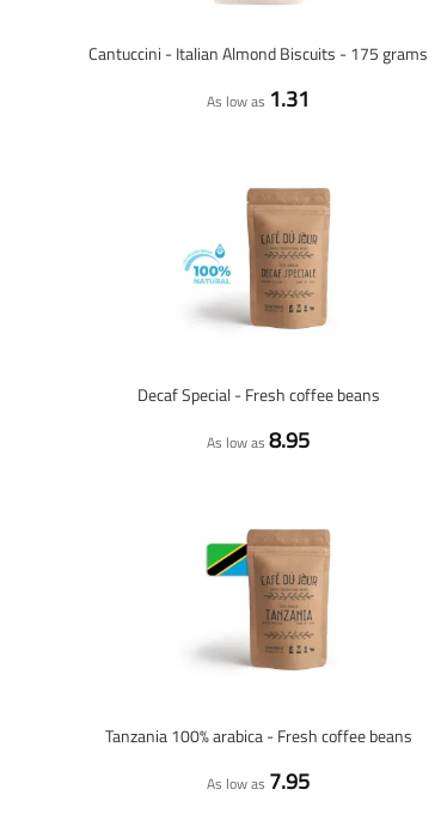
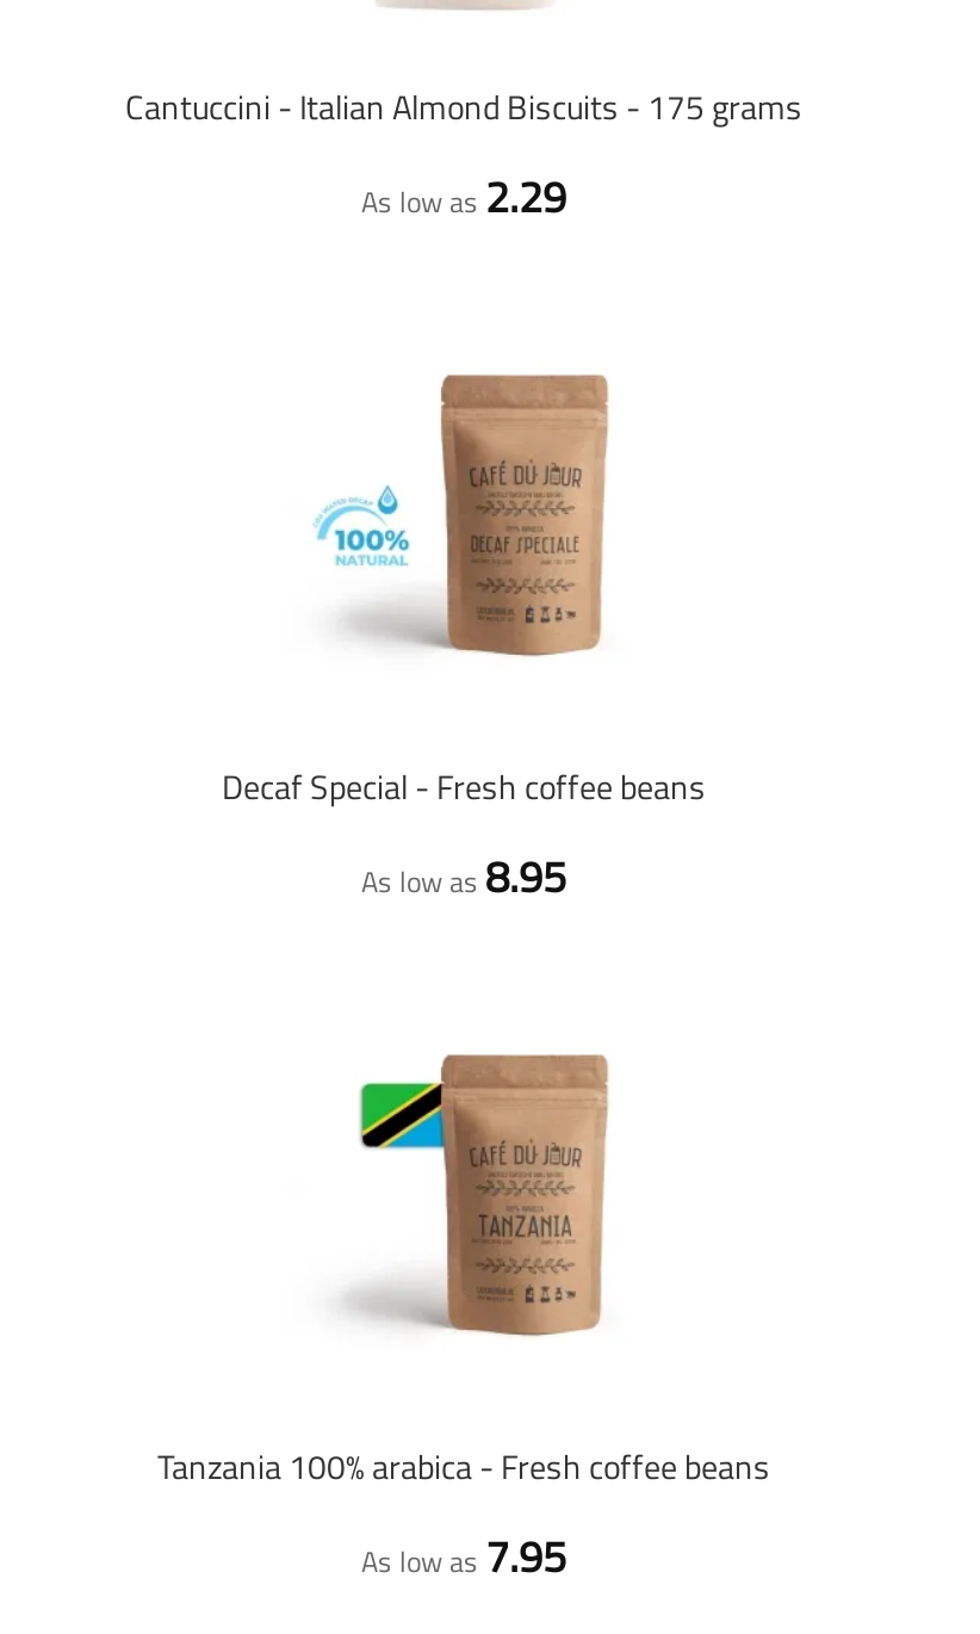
- As low as 1.31
+ As low as 2.29
